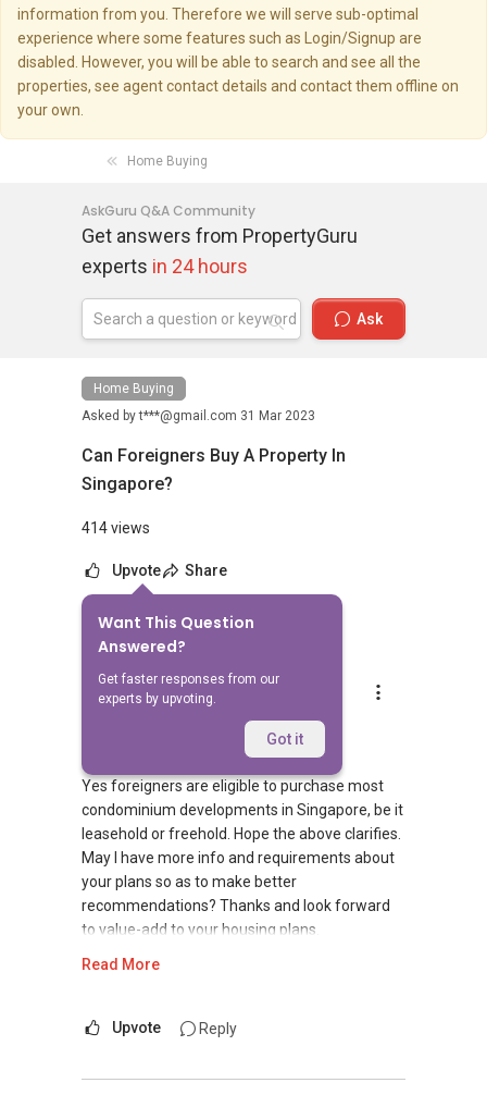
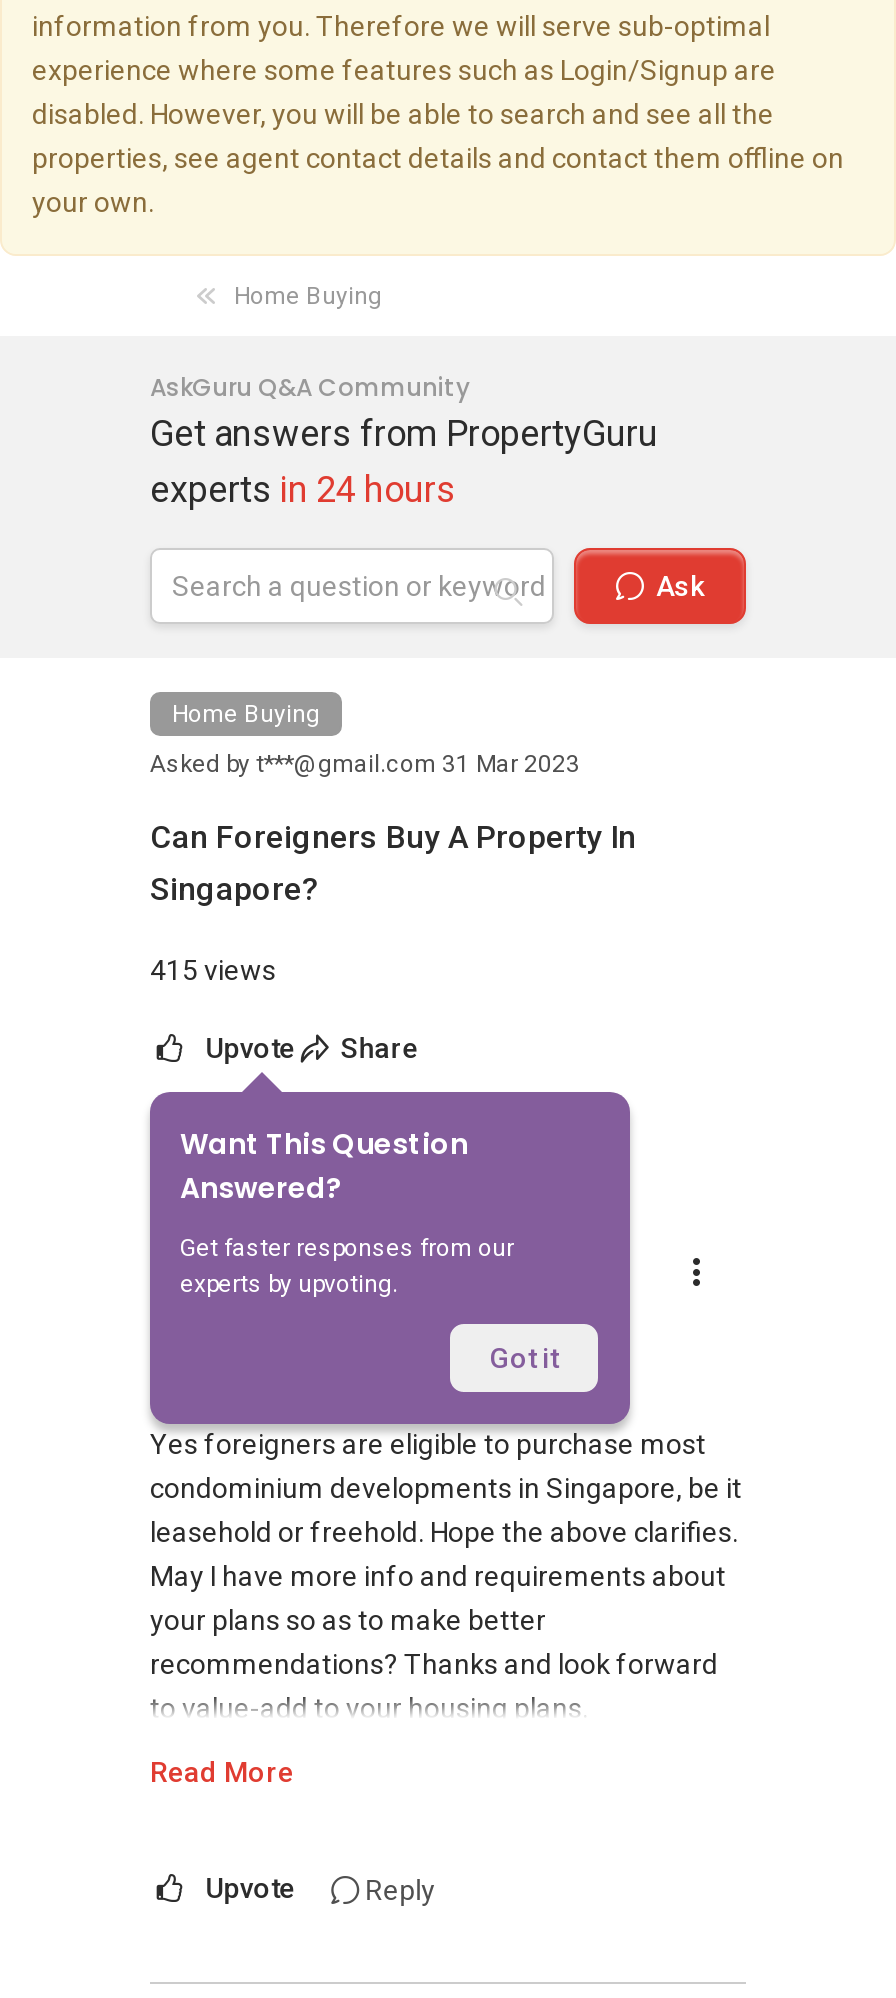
- 414 views
+ 415 views
